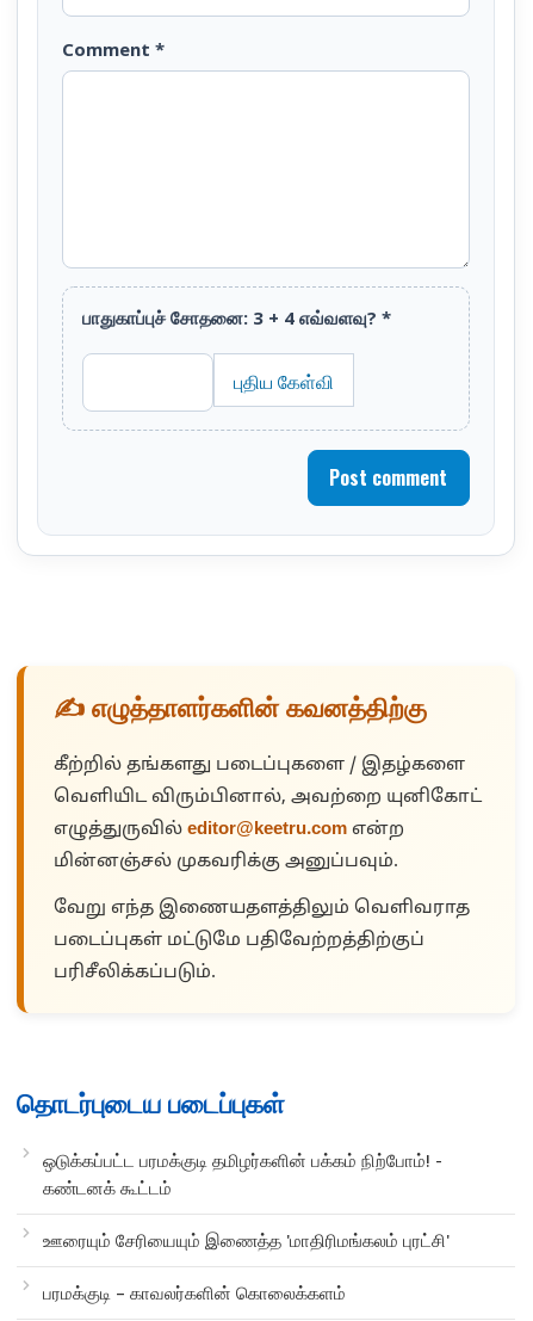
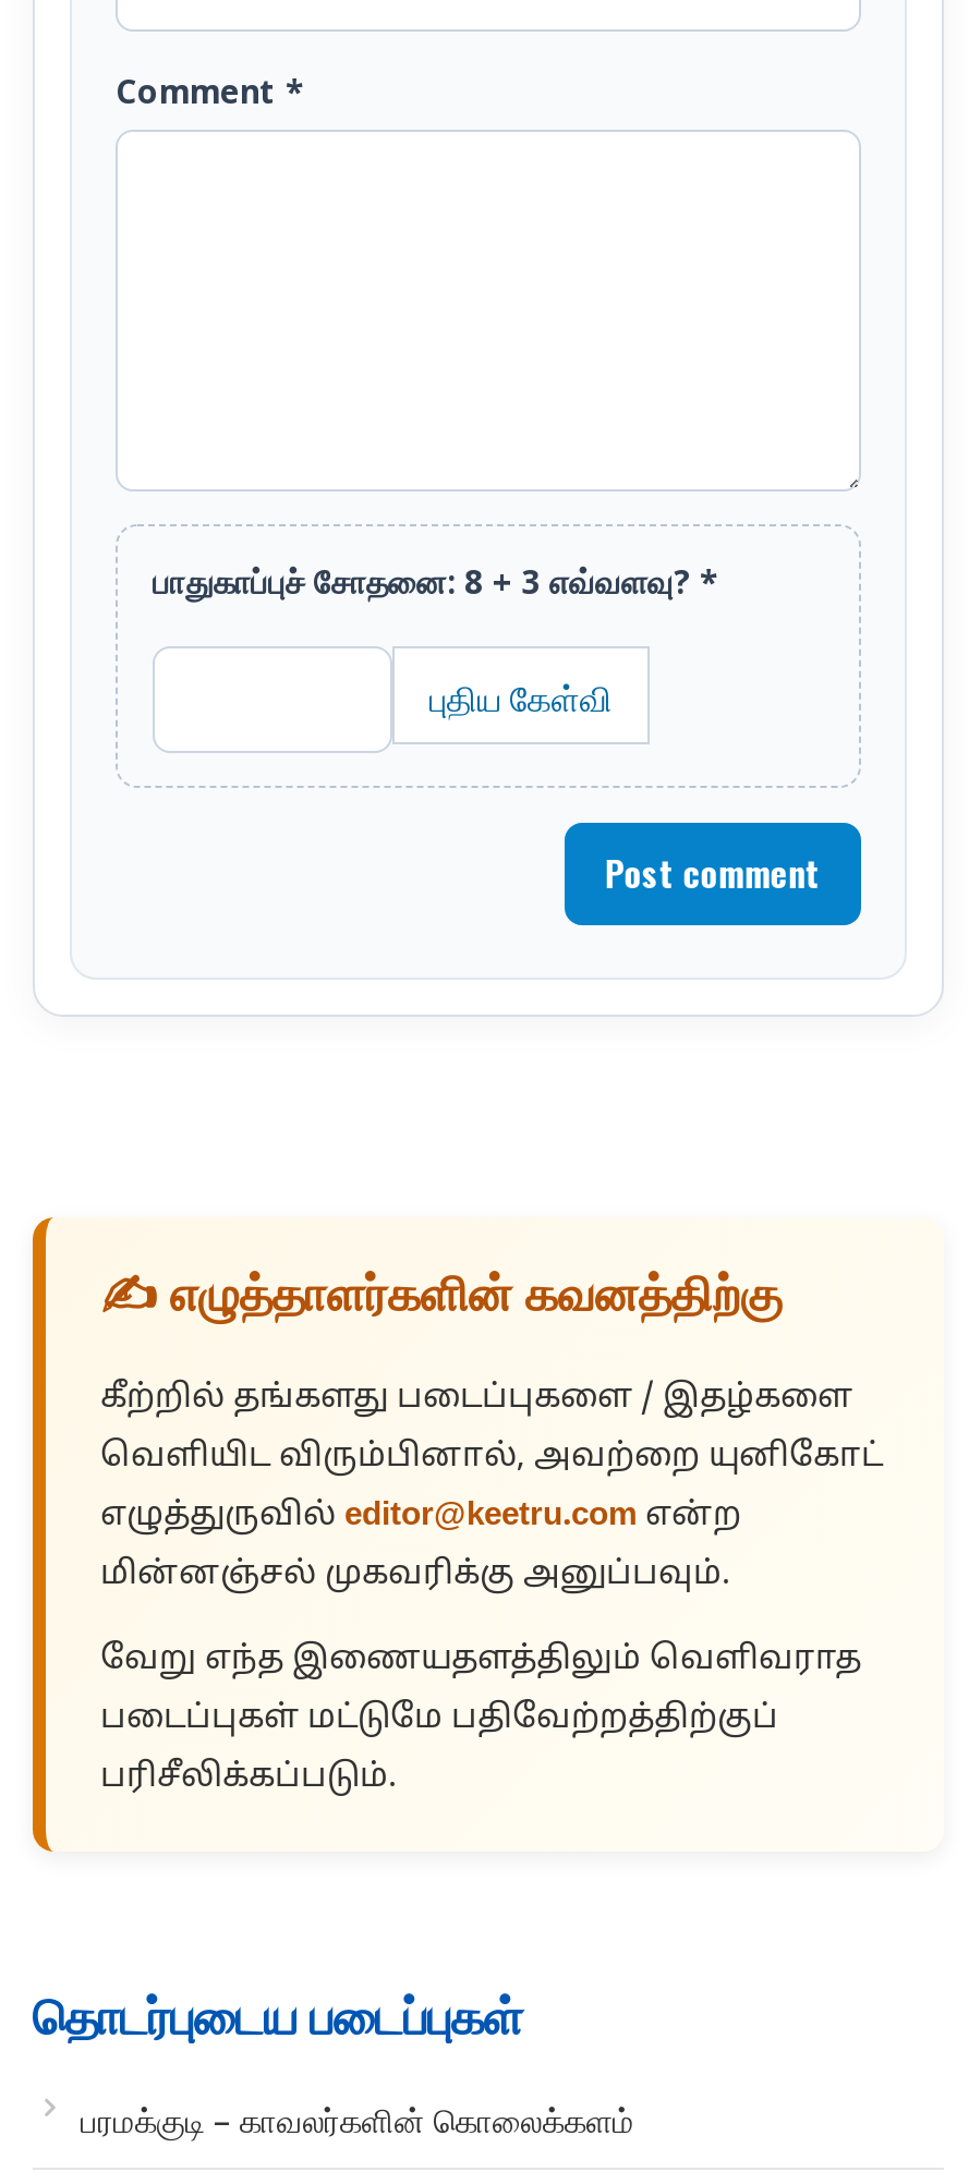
- பாதுகாப்புச் சோதனை: 3 + 4 எவ்வளவு? *
+ பாதுகாப்புச் சோதனை: 8 + 3 எவ்வளவு? *

- ஒடுக்கப்பட்ட பரமக்குடி தமிழர்களின் பக்கம் நிற்போம்! -
- கண்டனக் கூட்டம்
- ஊரையும் சேரியையும் இணைத்த 'மாதிரிமங்கலம் புரட்சி'
